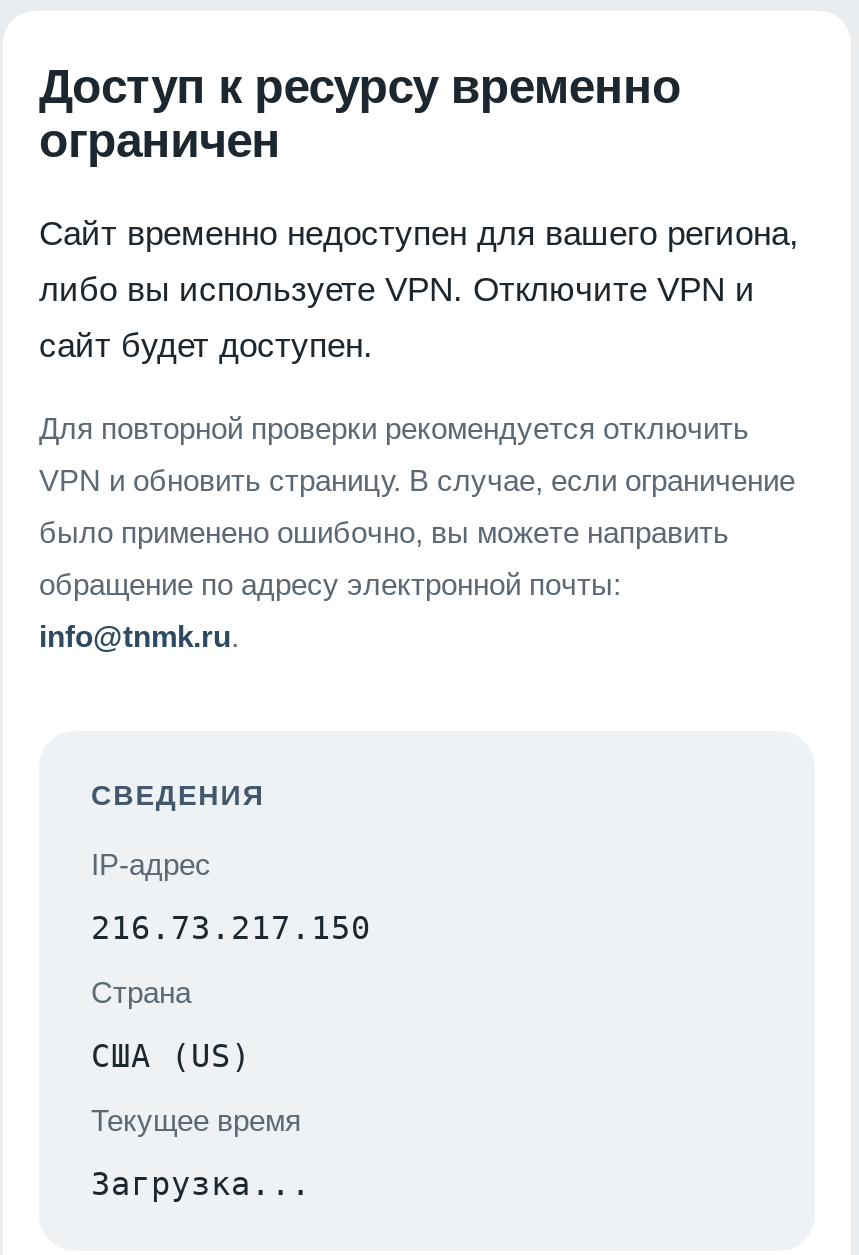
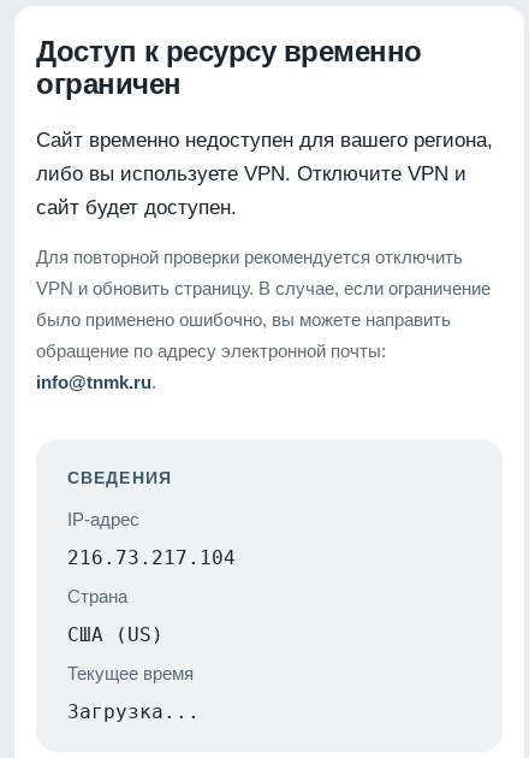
- 216.73.217.150
+ 216.73.217.104
